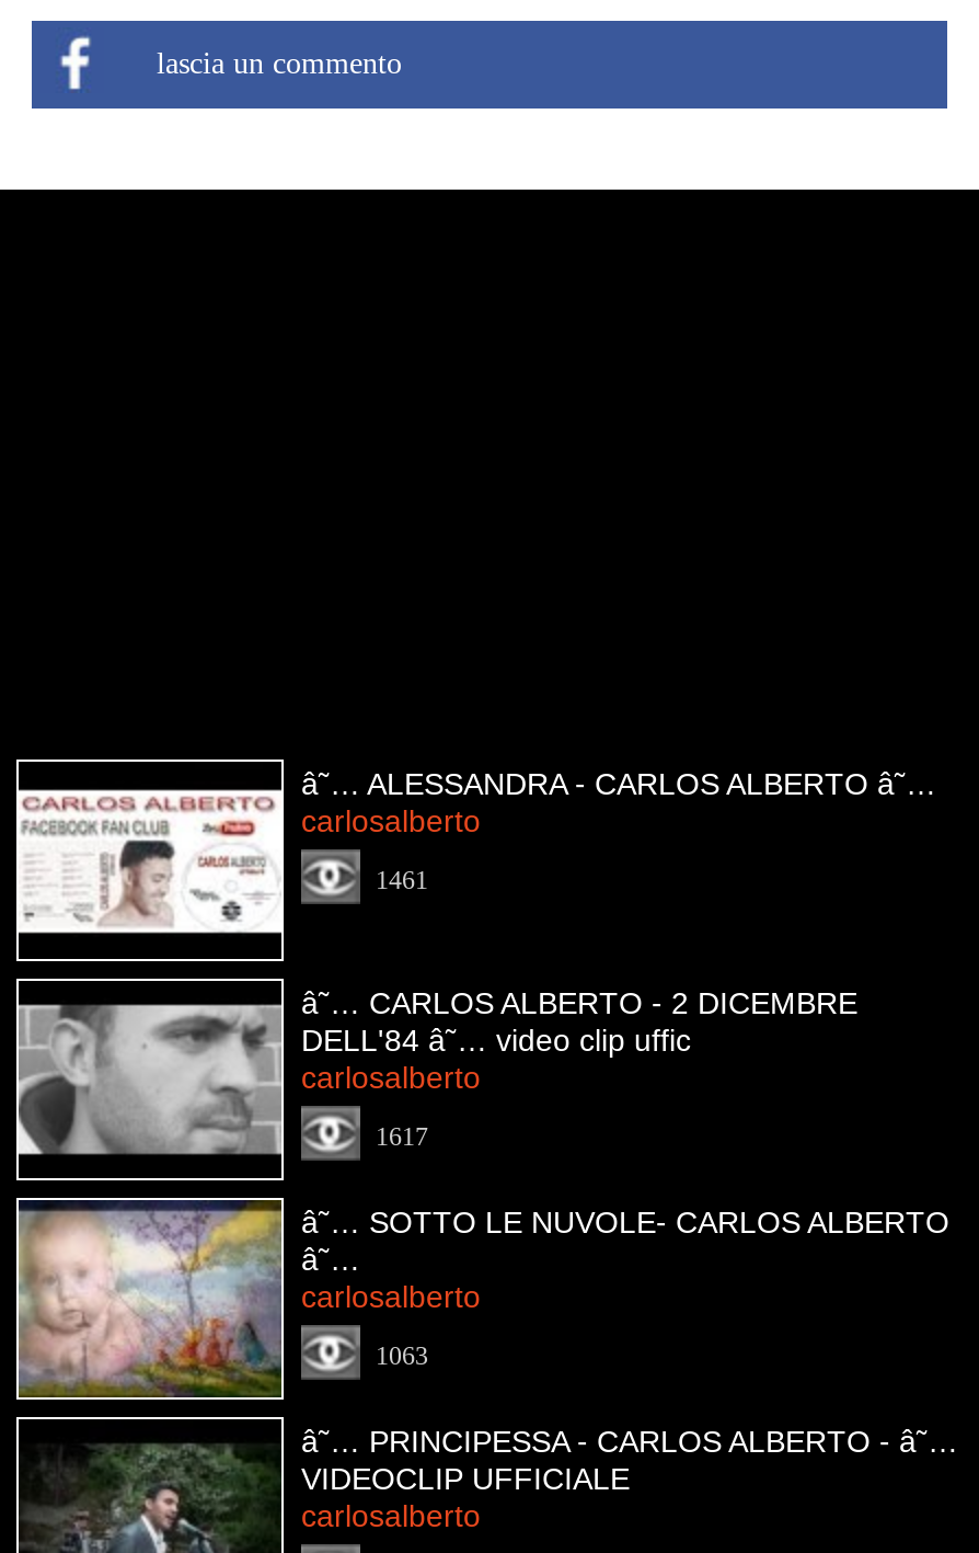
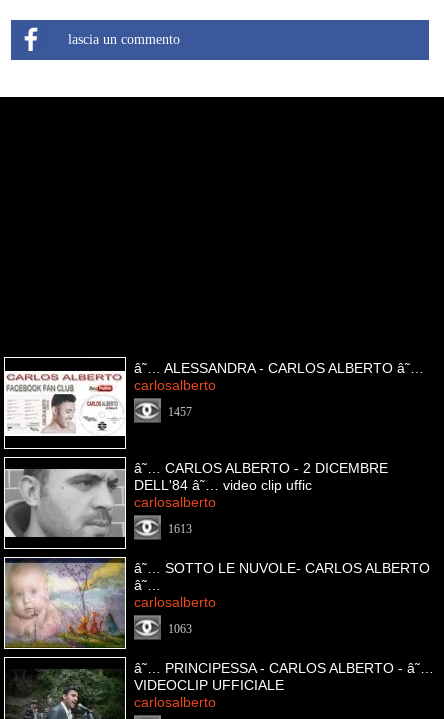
- 1461
+ 1457

- 1617
+ 1613
